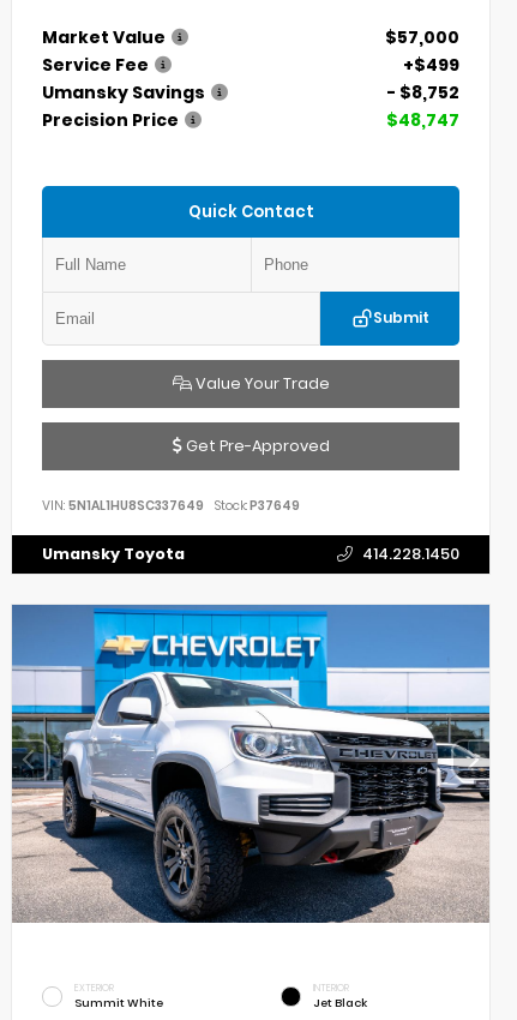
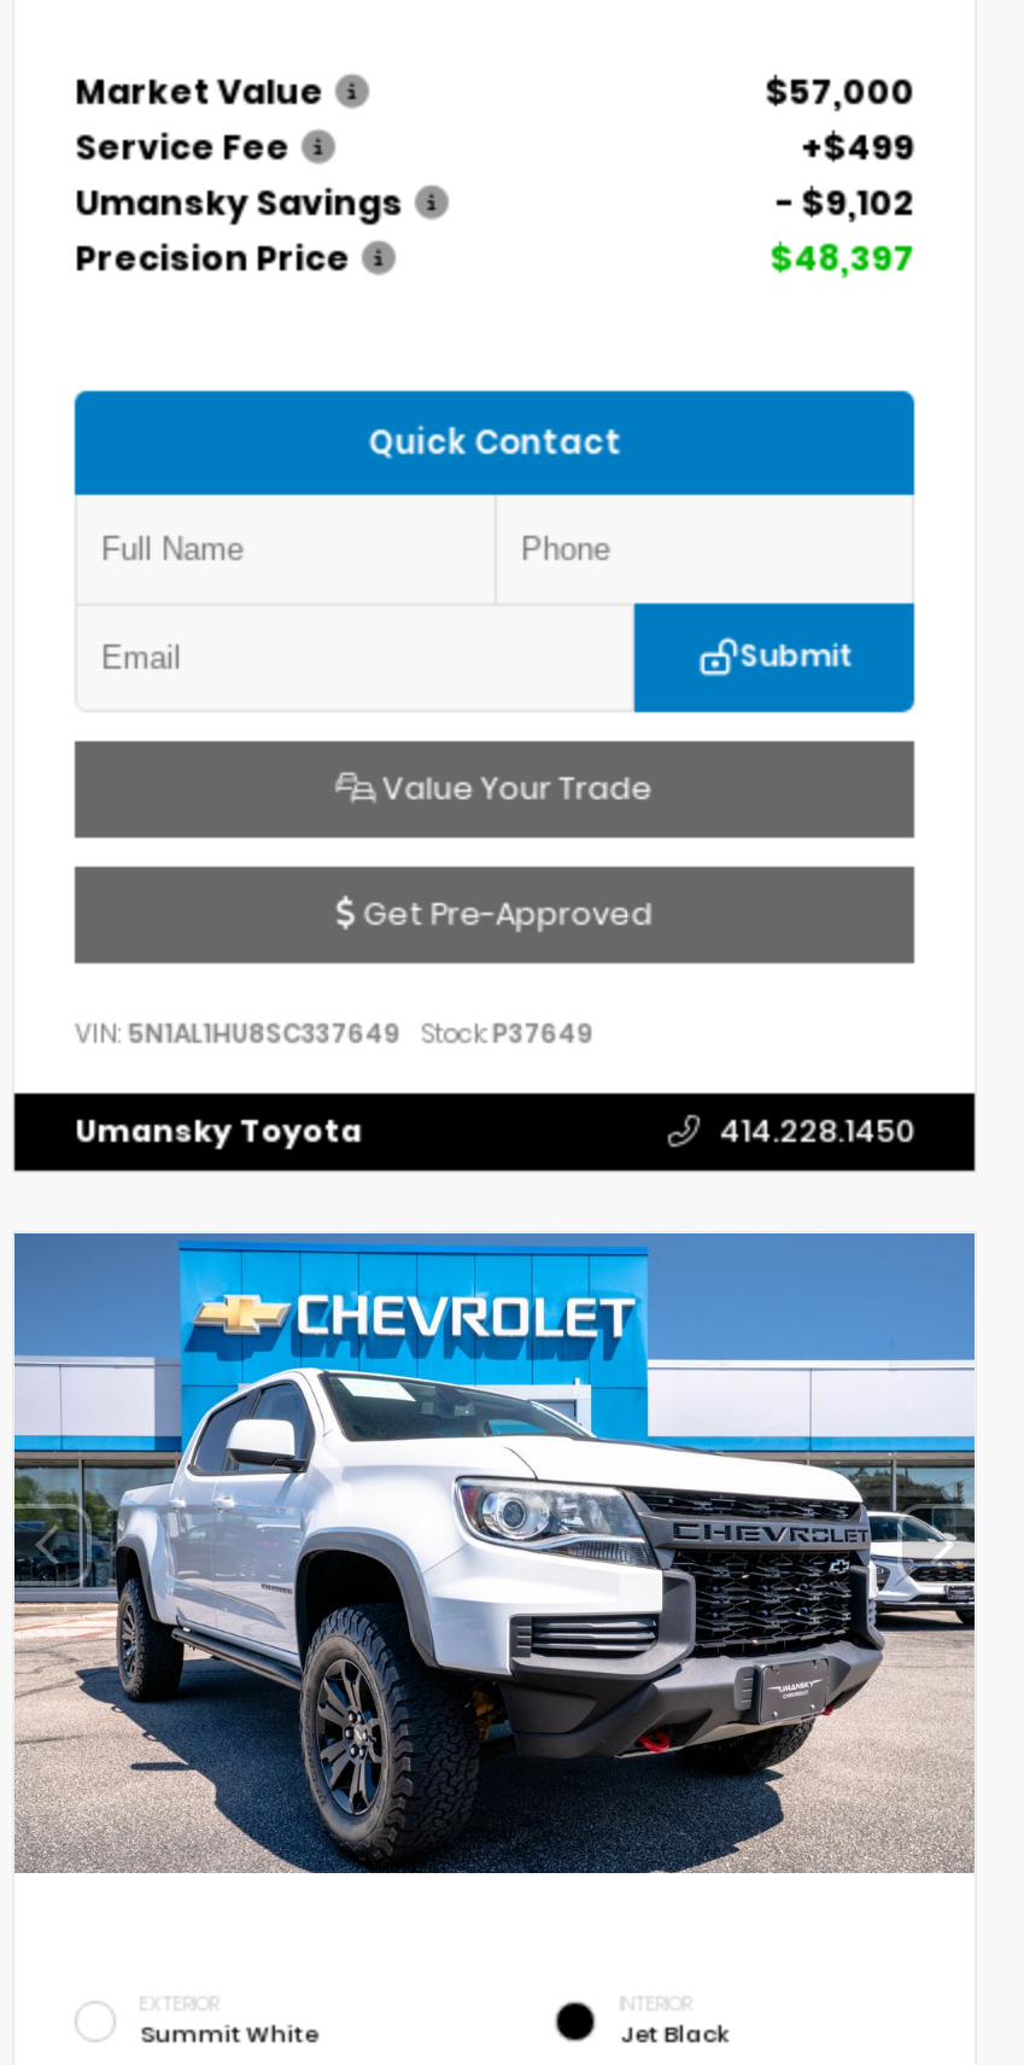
- - $8,752
+ - $9,102

- $48,747
+ $48,397
